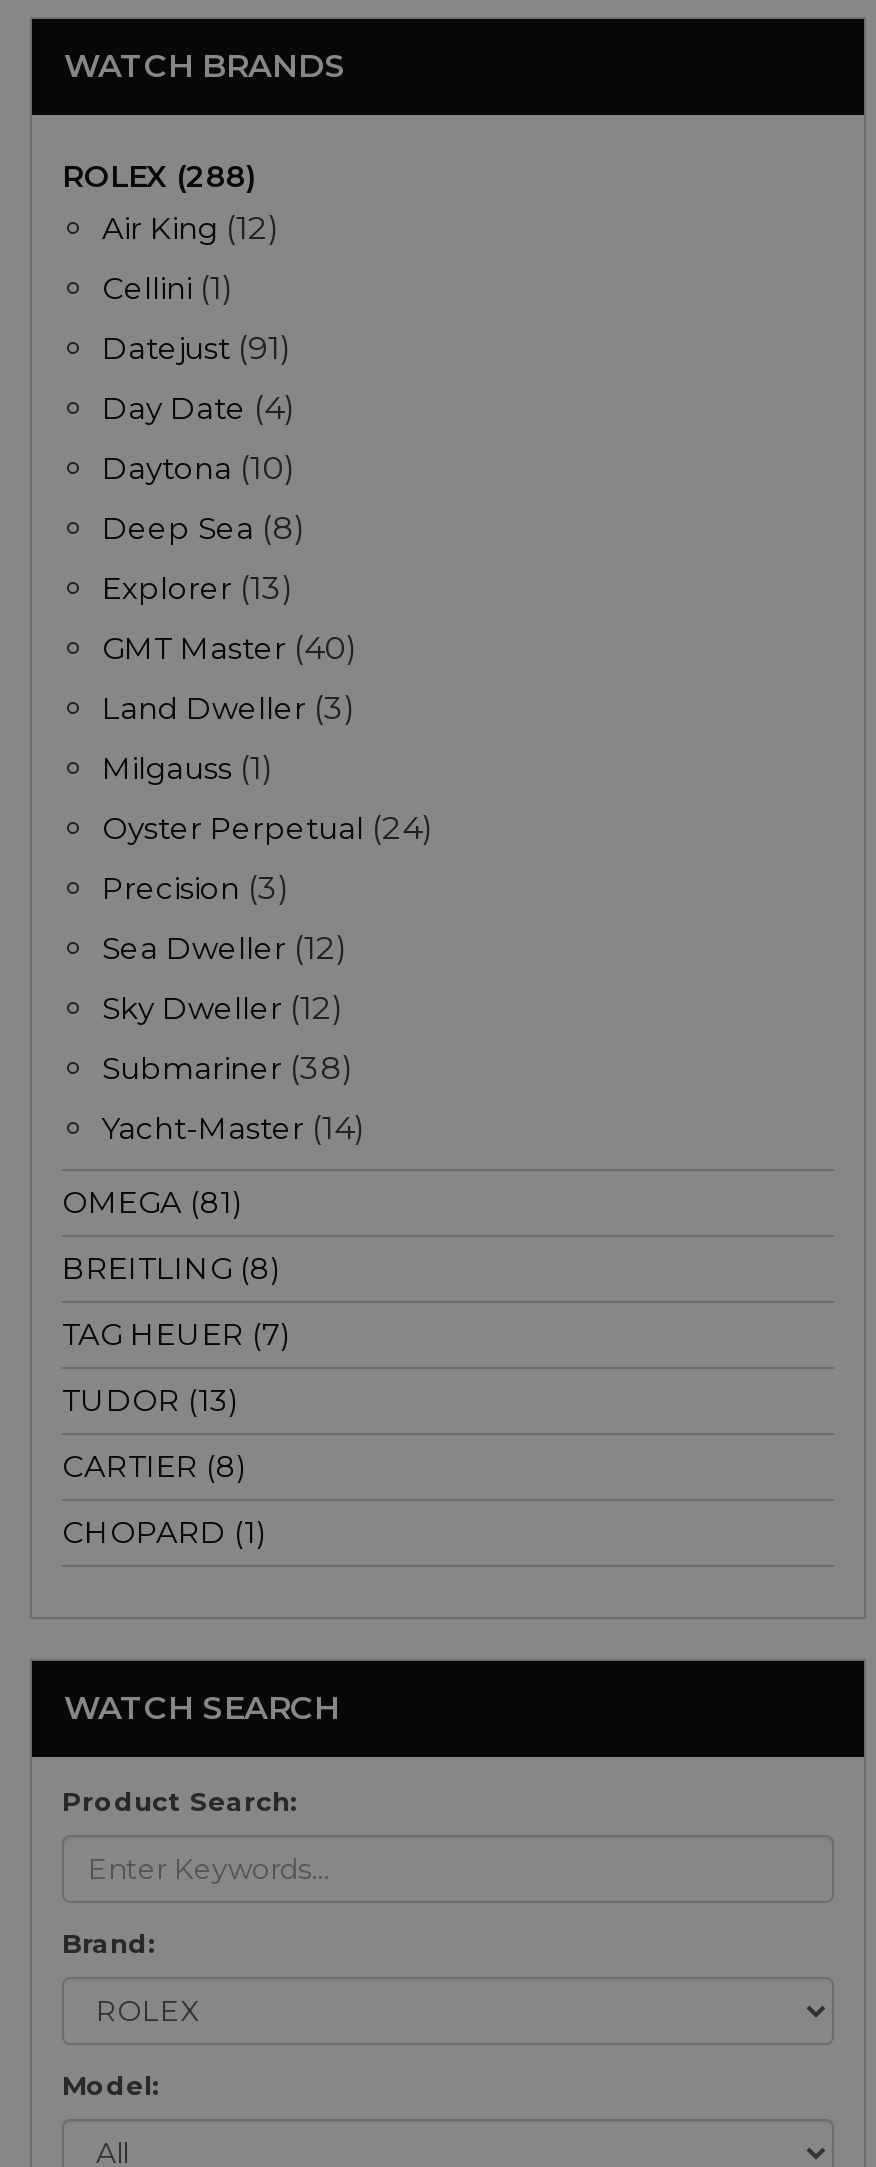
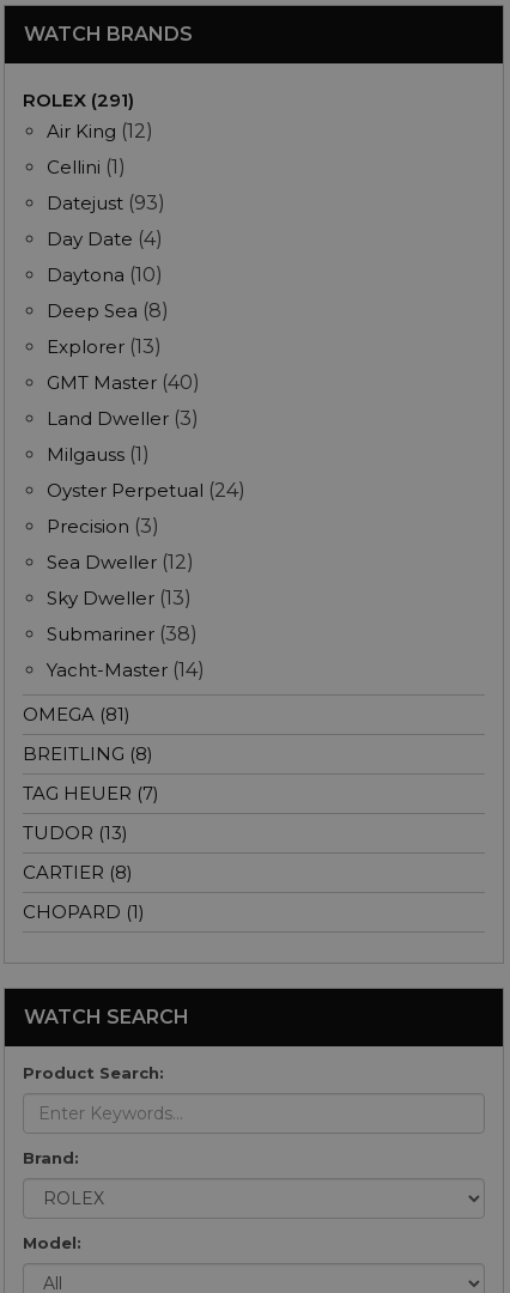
- ROLEX (288)
+ ROLEX (291)

- Datejust (91)
+ Datejust (93)

- Sky Dweller (12)
+ Sky Dweller (13)
